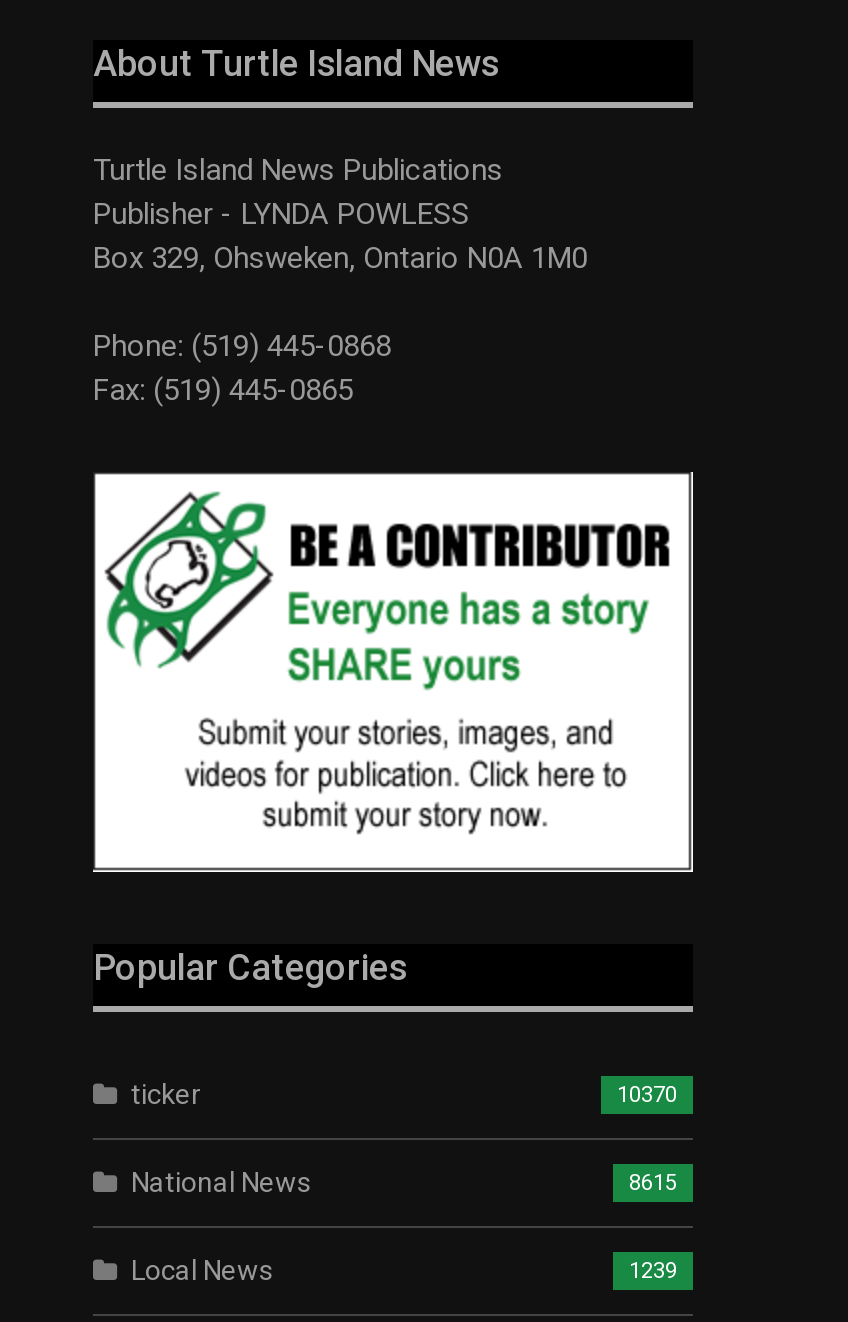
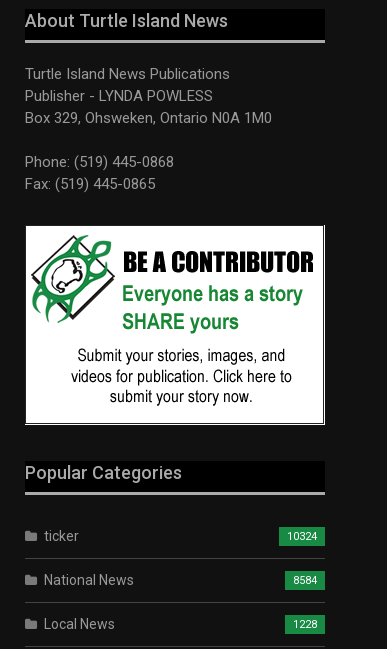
- 10370
+ 10324

- 8615
+ 8584

- 1239
+ 1228
